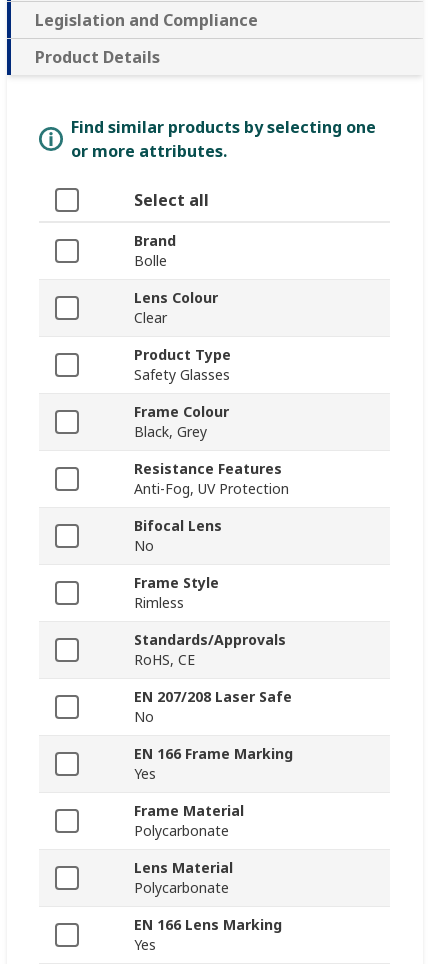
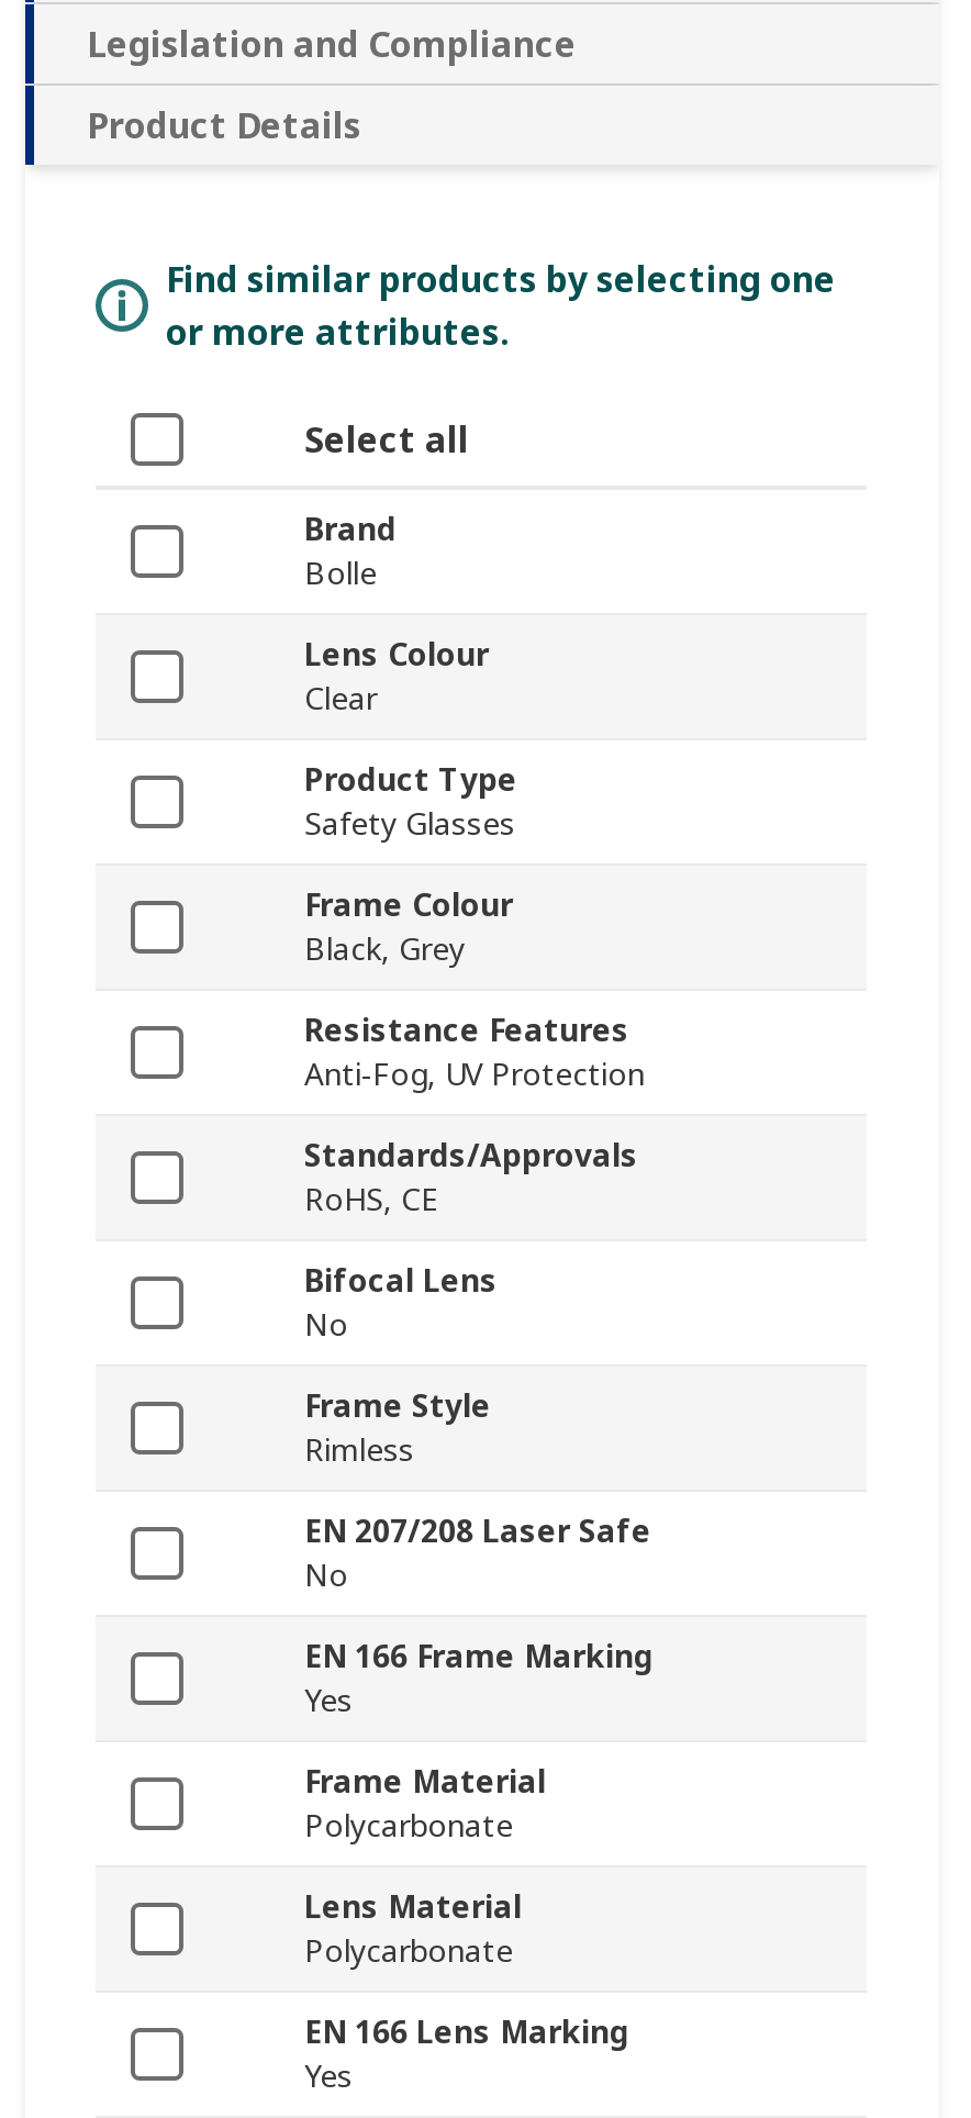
moved down: Bifocal Lens | No | Frame Style | Rimless

moved up: Standards/Approvals | RoHS, CE
